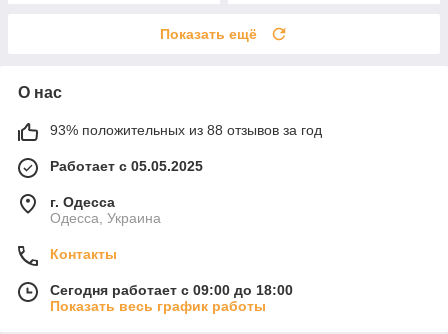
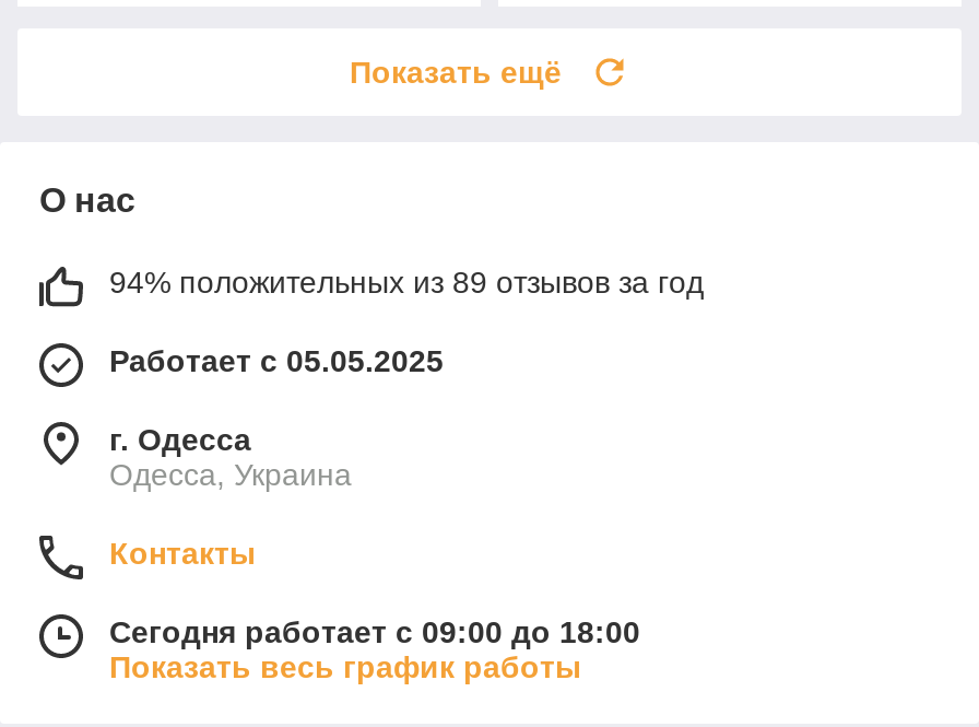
- 93% положительных из 88 отзывов за год
+ 94% положительных из 89 отзывов за год
